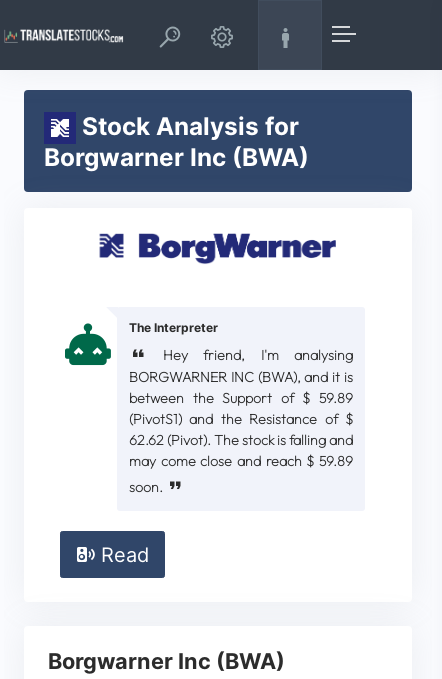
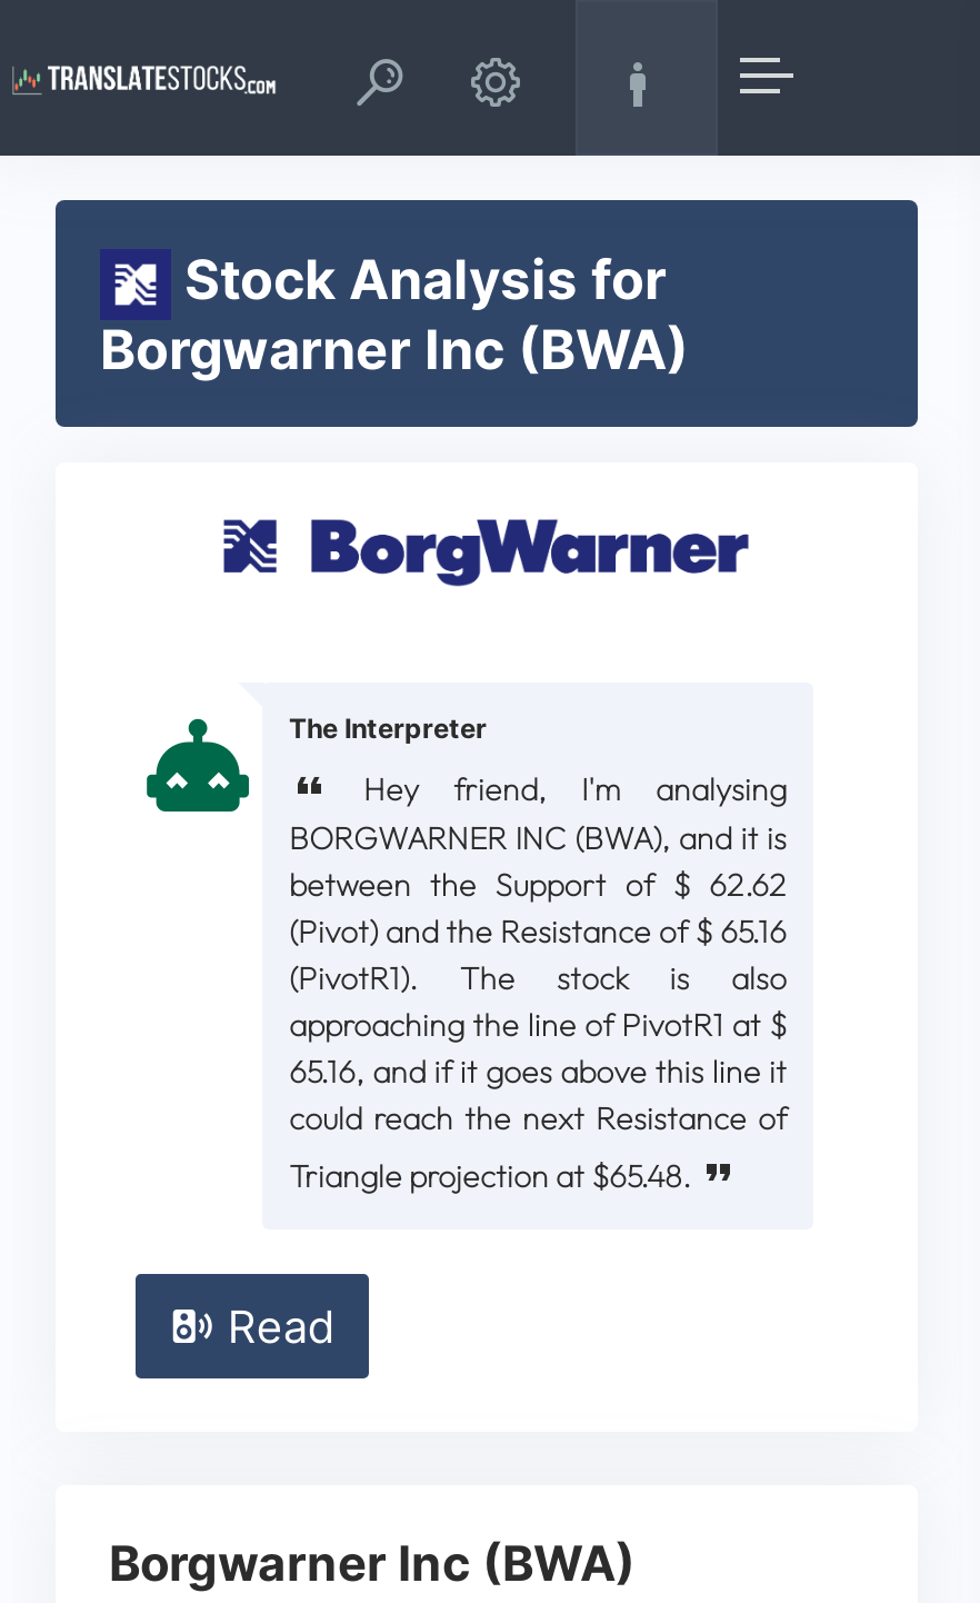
- between the Support of $ 59.89
- (PivotS1) and the Resistance of $
- 62.62 (Pivot). The stock is falling and
- may come close and reach $ 59.89
- soon.
+ between the Support of $ 62.62
+ (Pivot) and the Resistance of $ 65.16
+ (PivotR1). The stock is also
+ approaching the line of PivotR1 at $
+ 65.16, and if it goes above this line it
+ could reach the next Resistance of
+ Triangle projection at $65.48.
